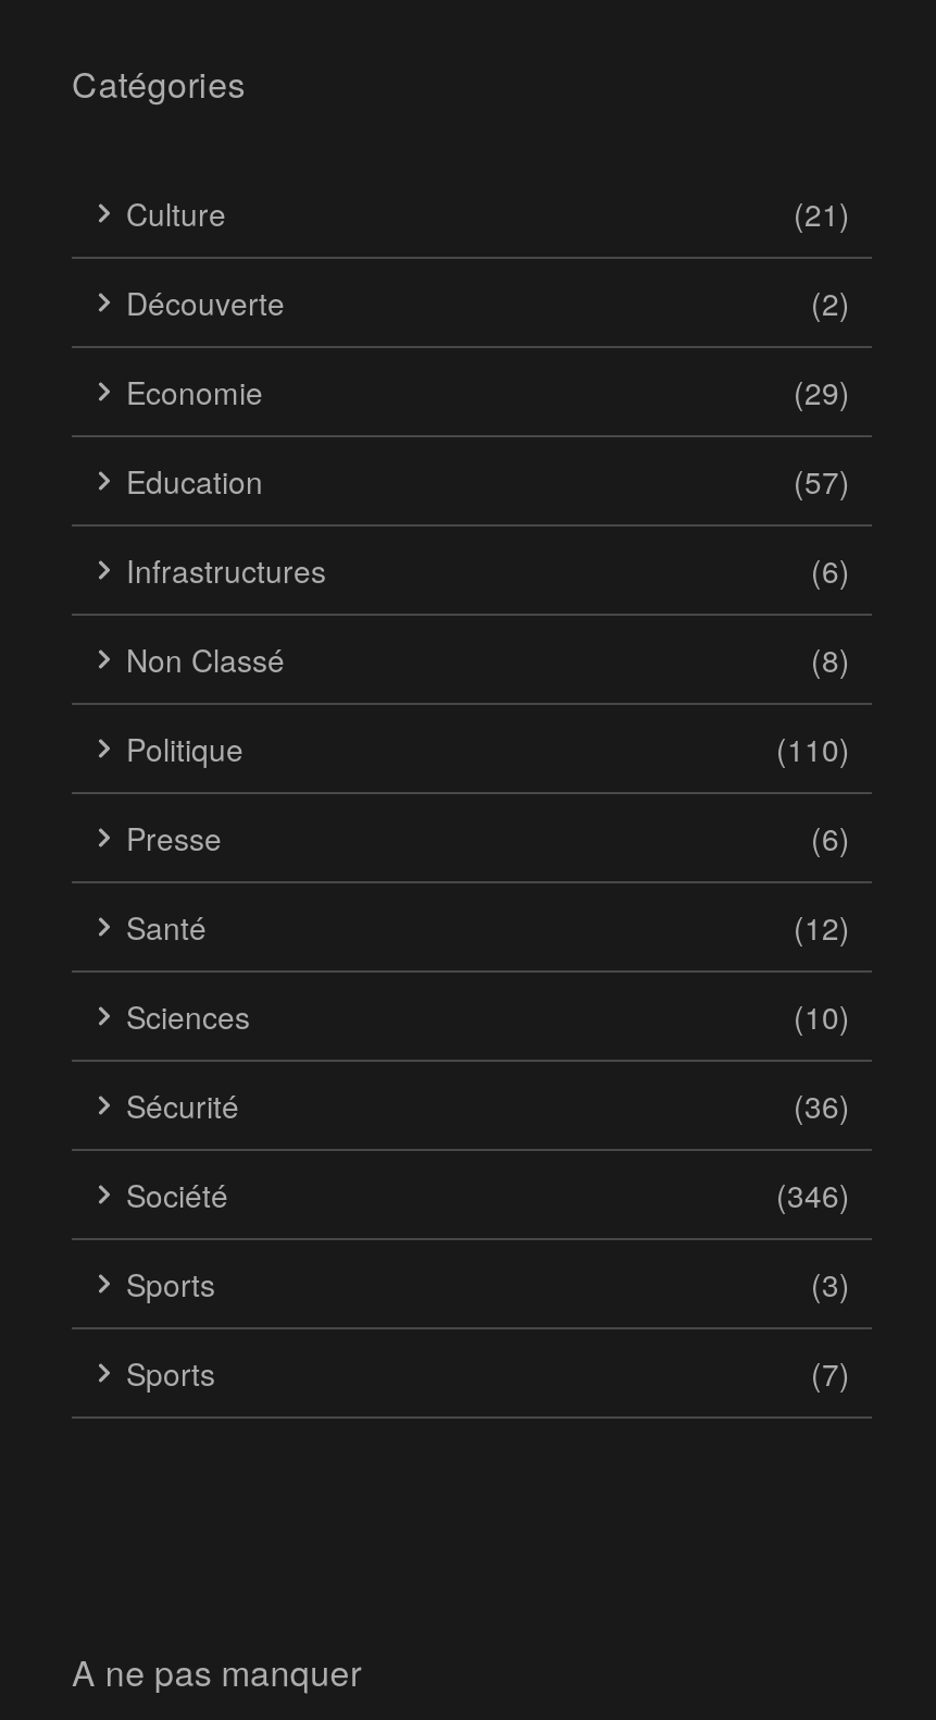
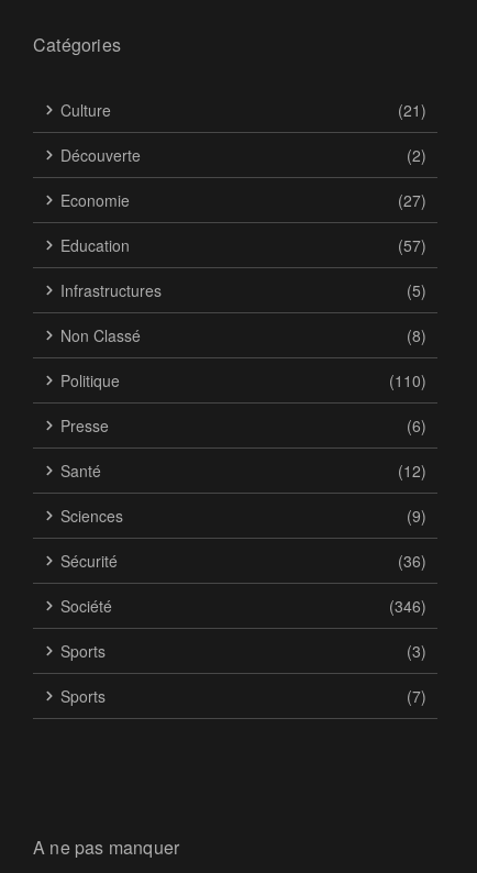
- (29)
+ (27)

- (6)
+ (5)

- (10)
+ (9)
